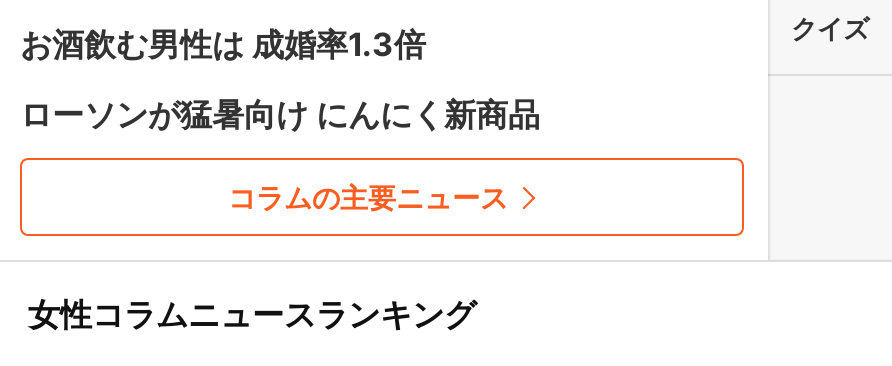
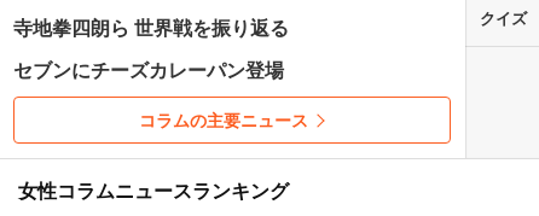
- お酒飲む男性は 成婚率1.3倍
+ 寺地拳四朗ら 世界戦を振り返る

- ローソンが猛暑向け にんにく新商品
+ セブンにチーズカレーパン登場
